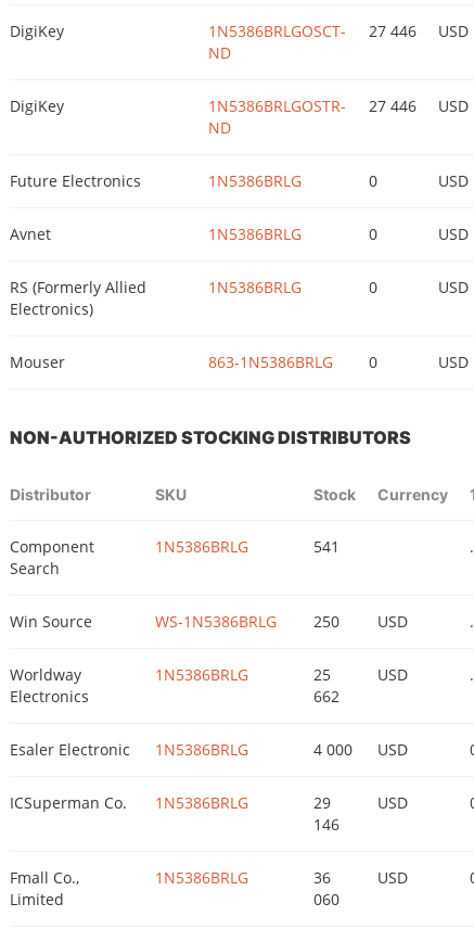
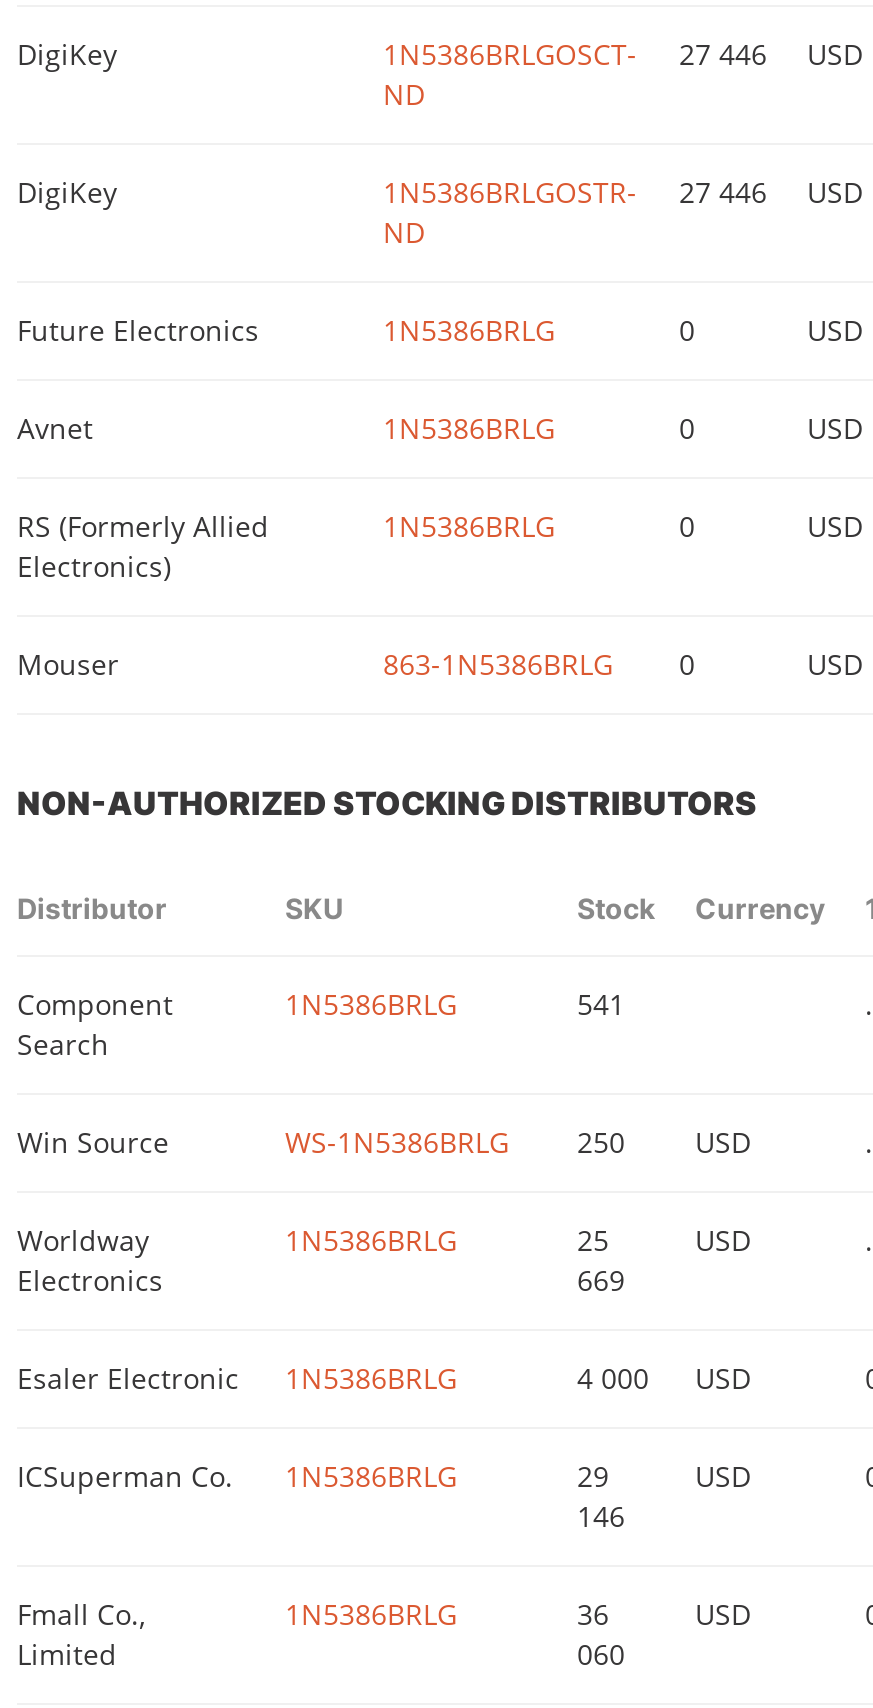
- 662
+ 669
